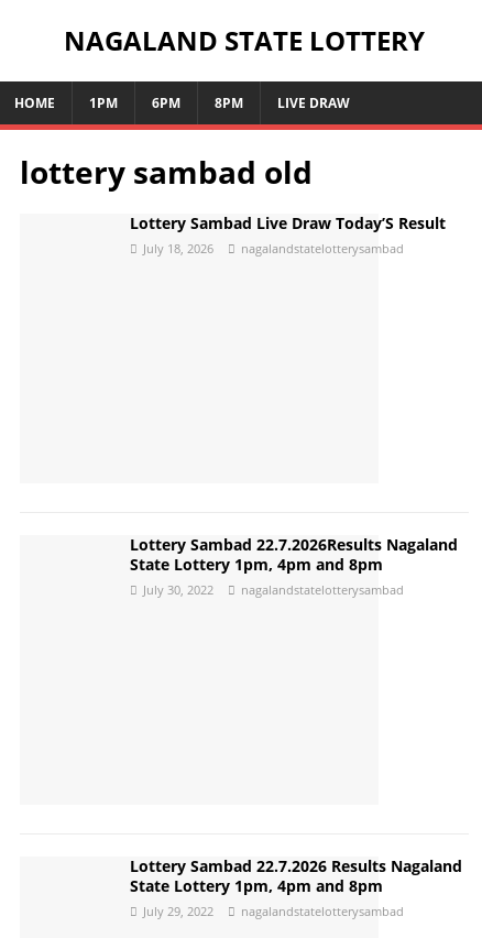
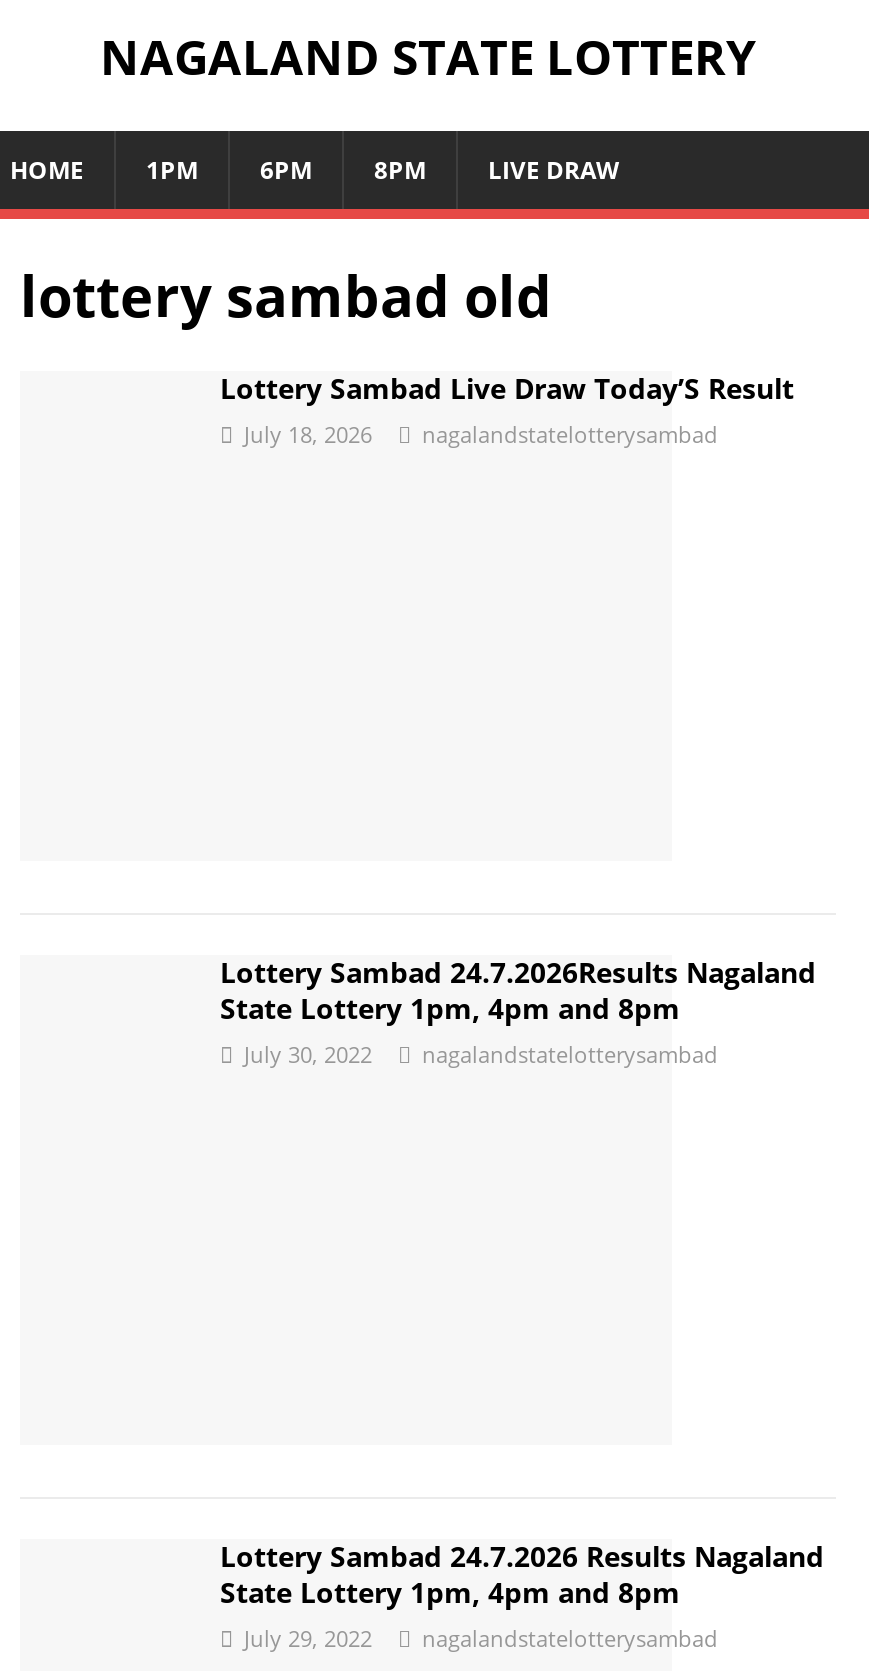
- Lottery Sambad 22.7.2026Results Nagaland
+ Lottery Sambad 24.7.2026Results Nagaland

- Lottery Sambad 22.7.2026 Results Nagaland
+ Lottery Sambad 24.7.2026 Results Nagaland
